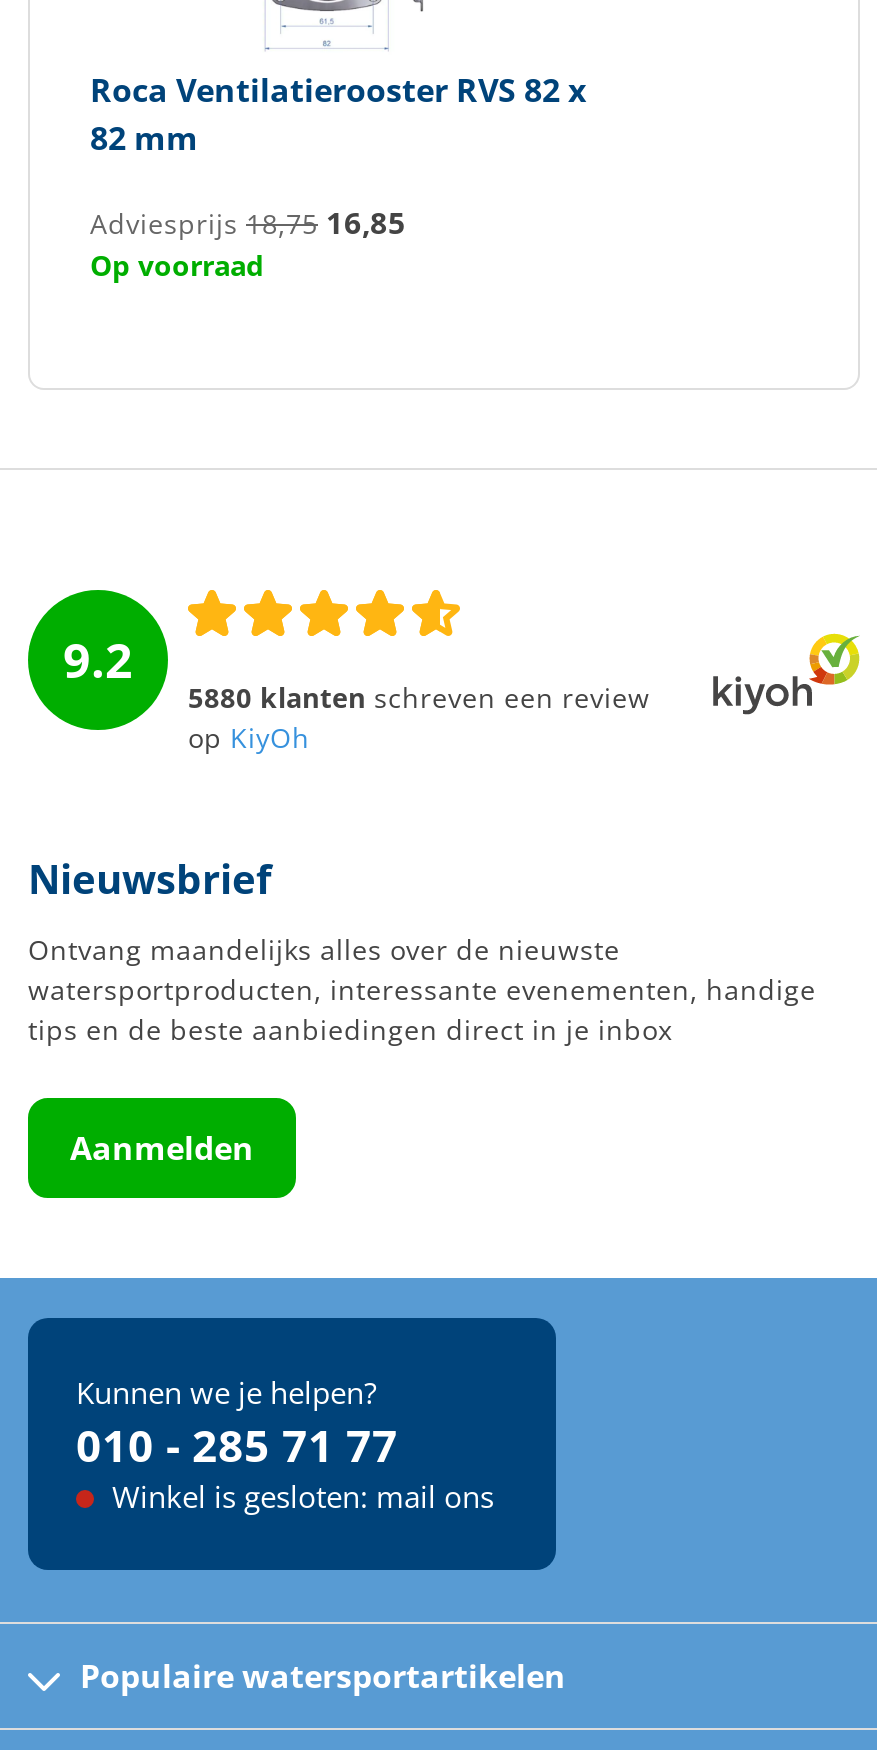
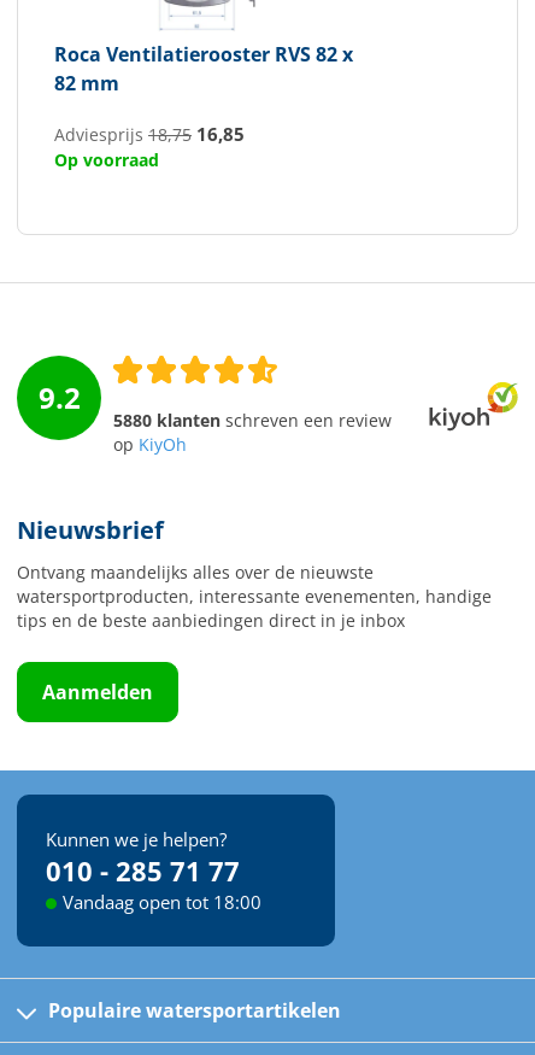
- Winkel is gesloten: mail ons
+ Vandaag open tot 18:00
